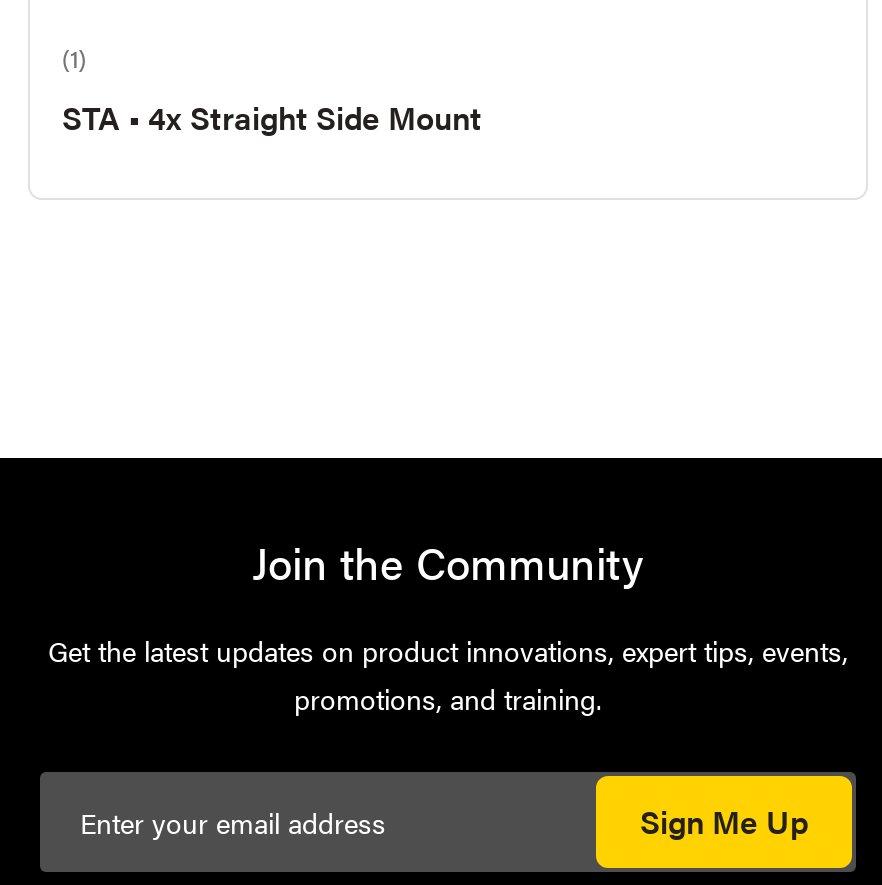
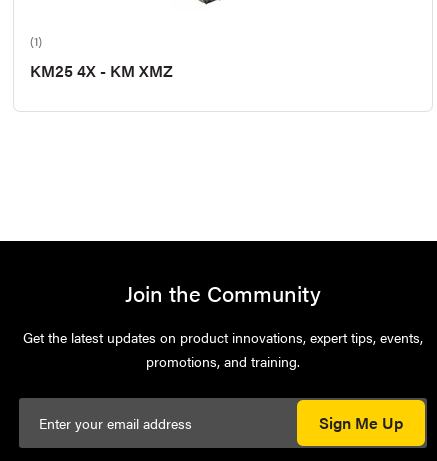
- STA • 4x Straight Side Mount
+ KM25 4X - KM XMZ
